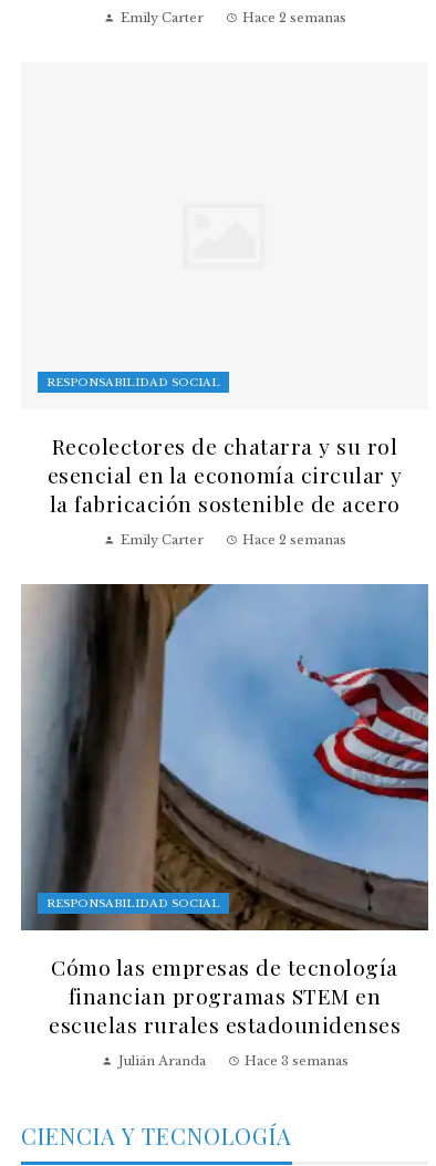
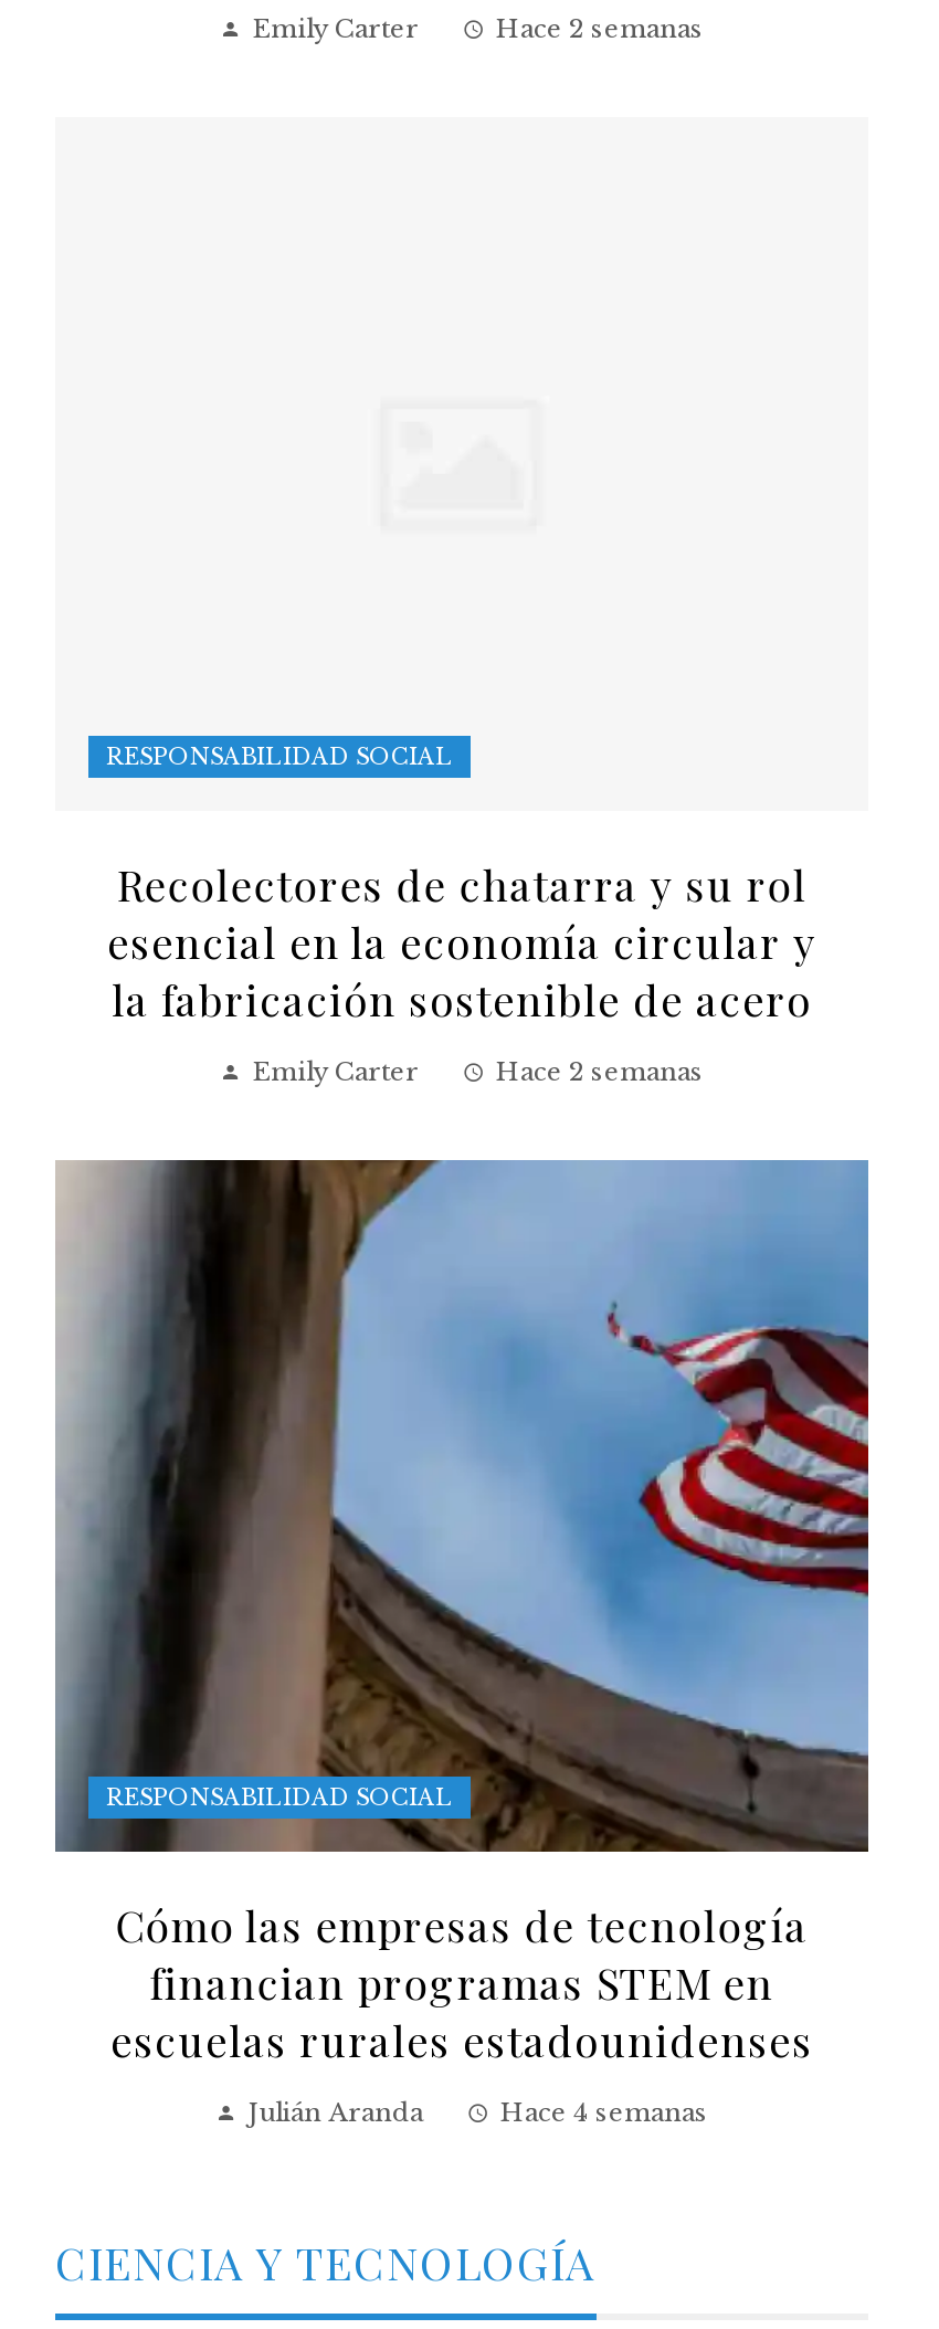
- Hace 3 semanas
+ Hace 4 semanas
